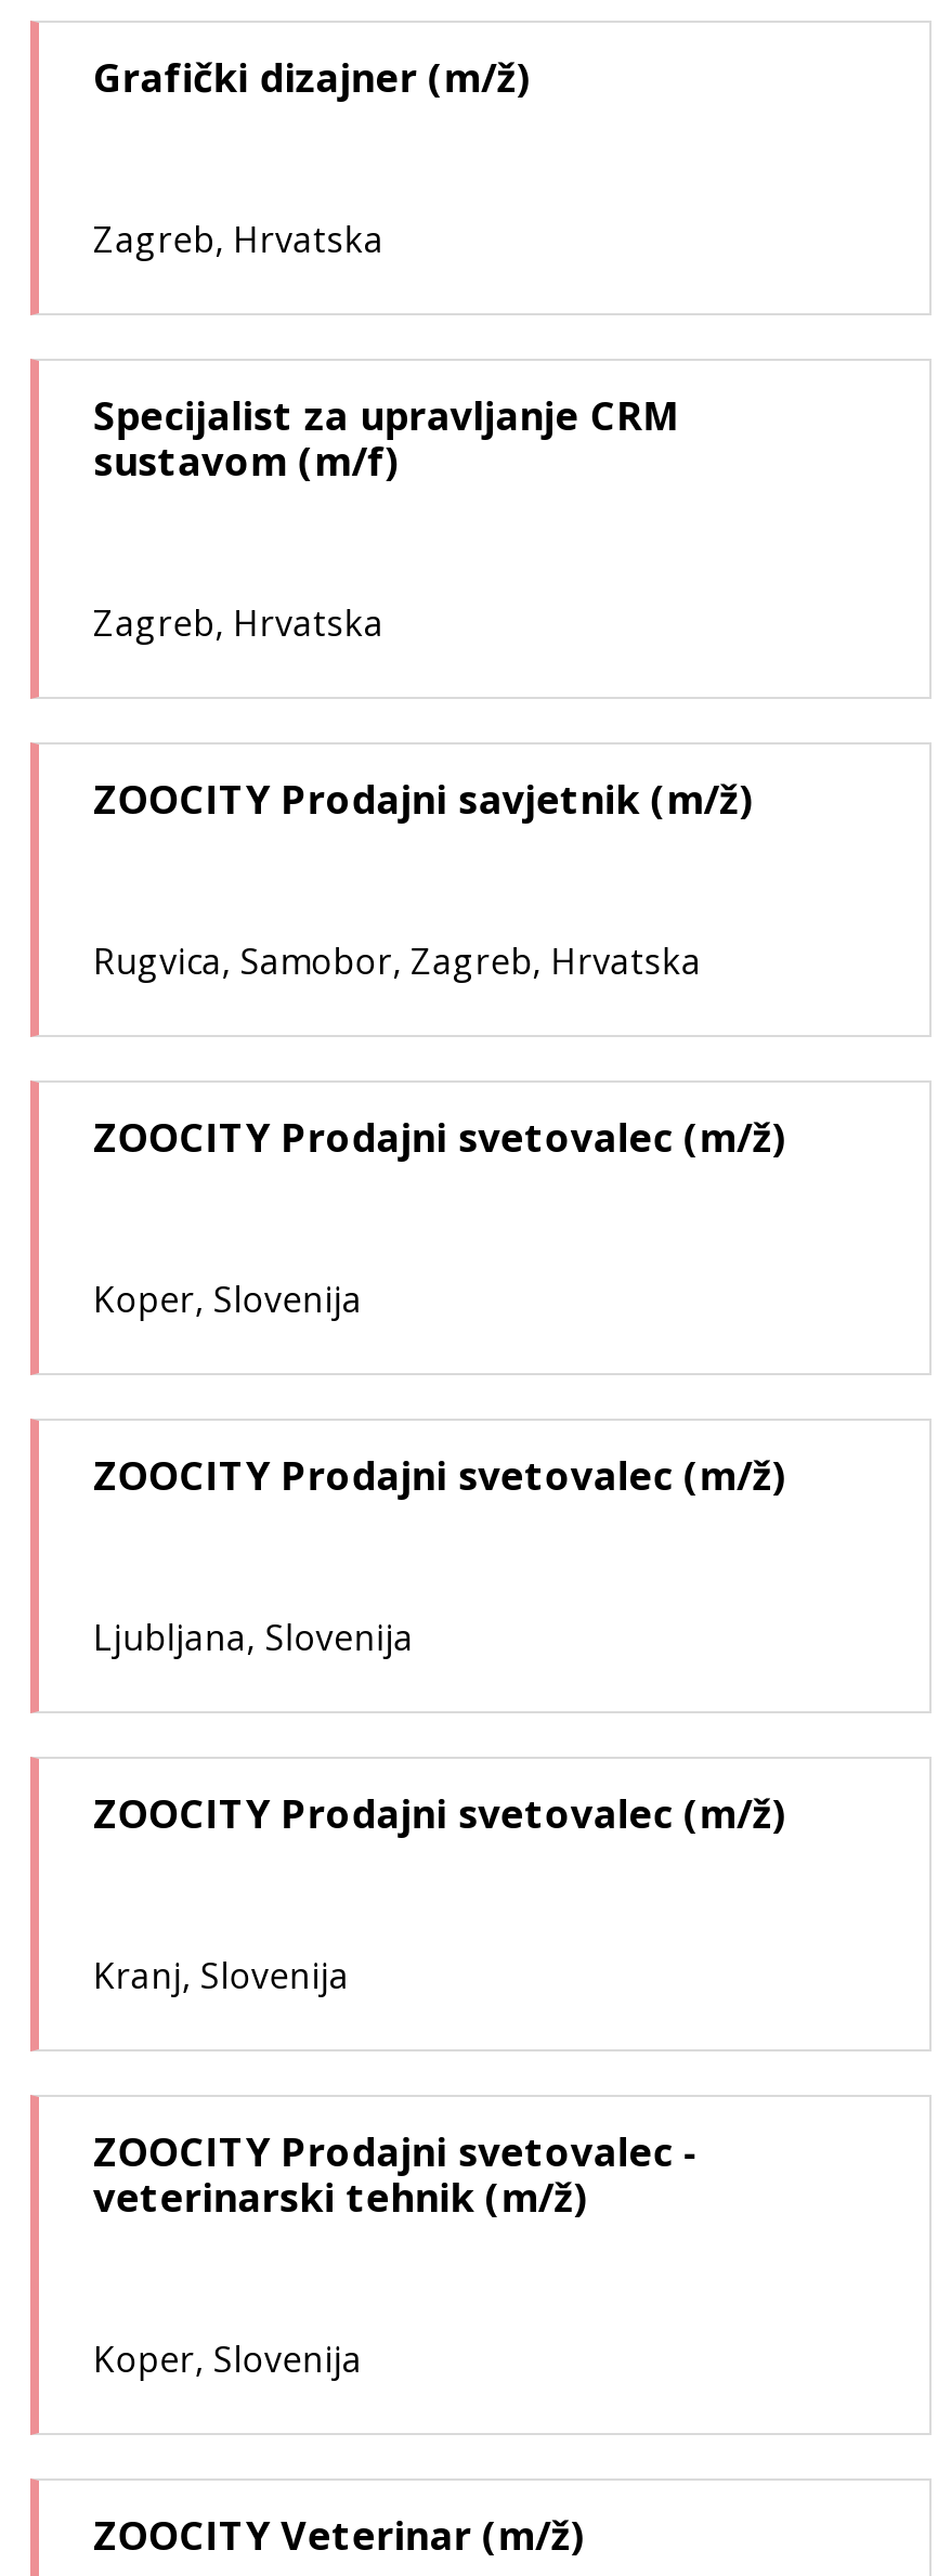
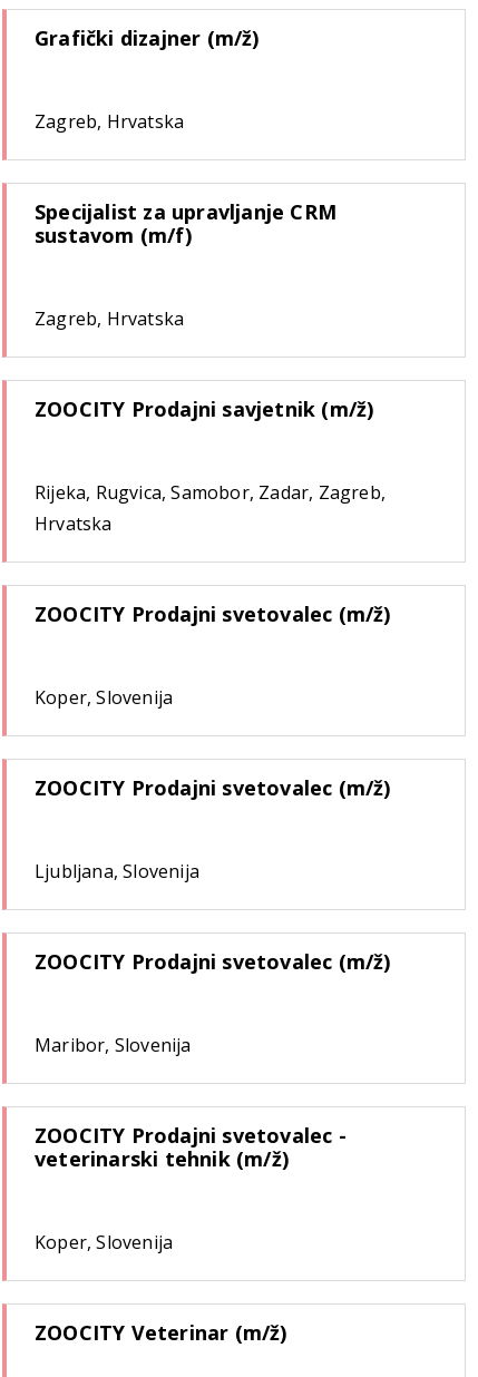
- Rugvica, Samobor, Zagreb, Hrvatska
+ Rijeka, Rugvica, Samobor, Zadar, Zagreb,
+ Hrvatska

- Kranj, Slovenija
+ Maribor, Slovenija
